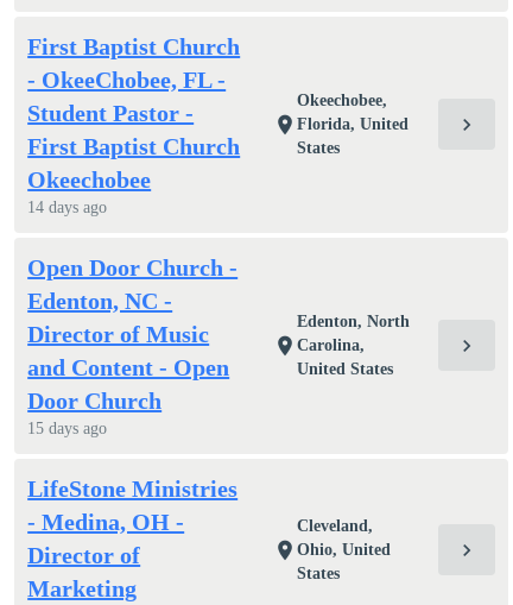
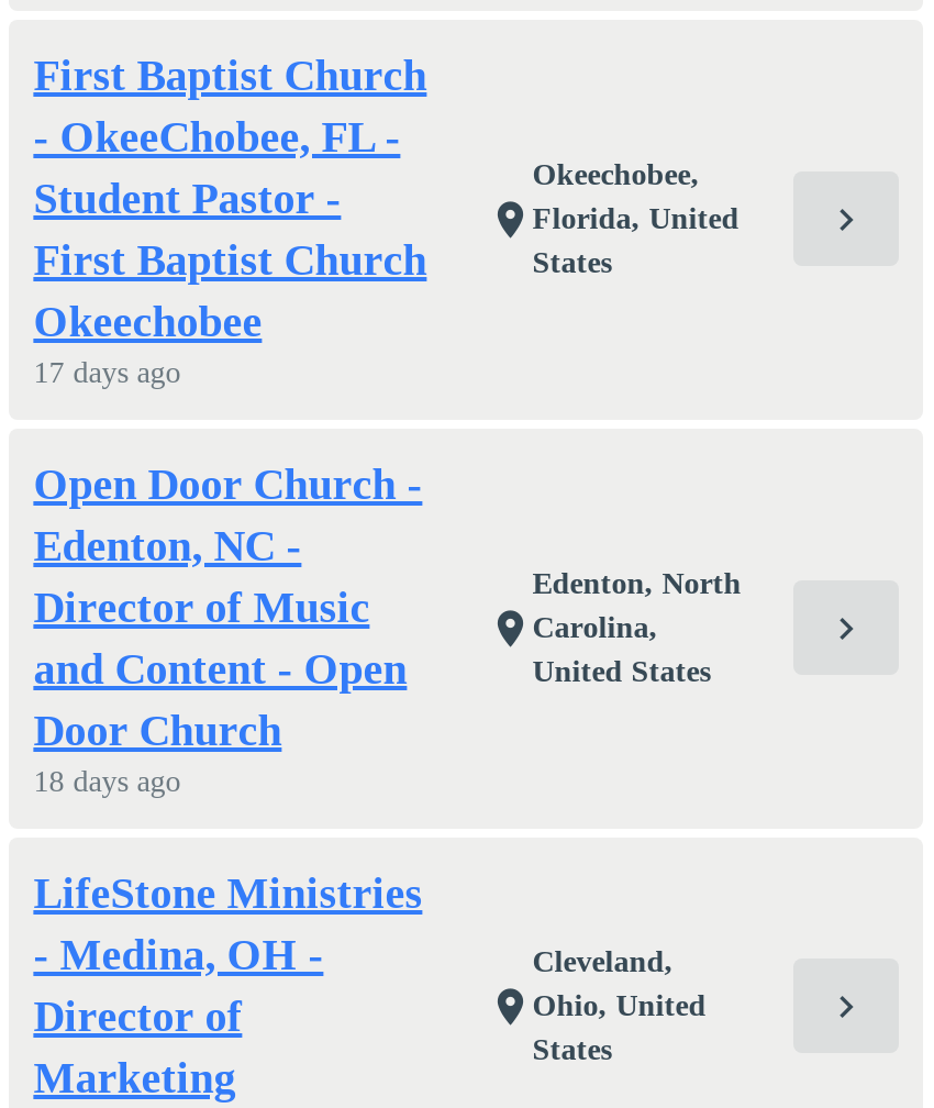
- 14 days ago
+ 17 days ago

- 15 days ago
+ 18 days ago
